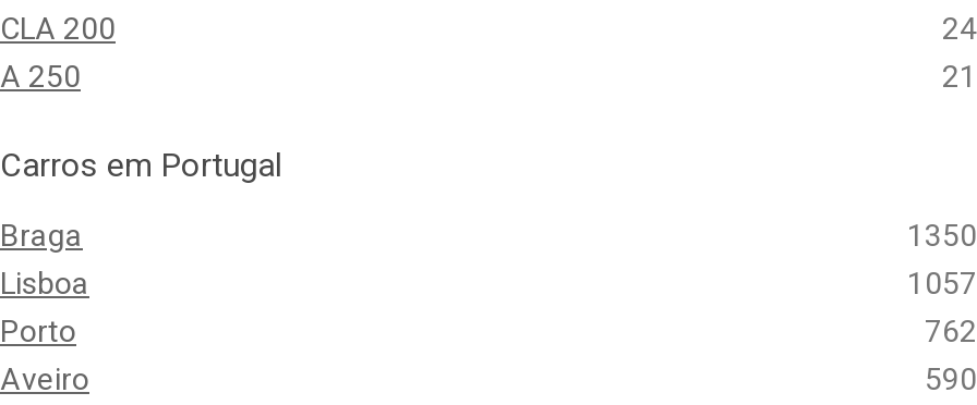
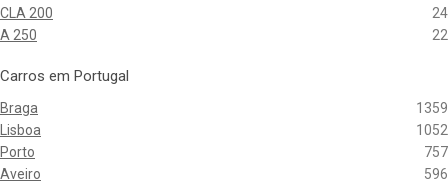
- 21
+ 22

- 1350
+ 1359

- 1057
+ 1052

- 762
+ 757

- 590
+ 596
